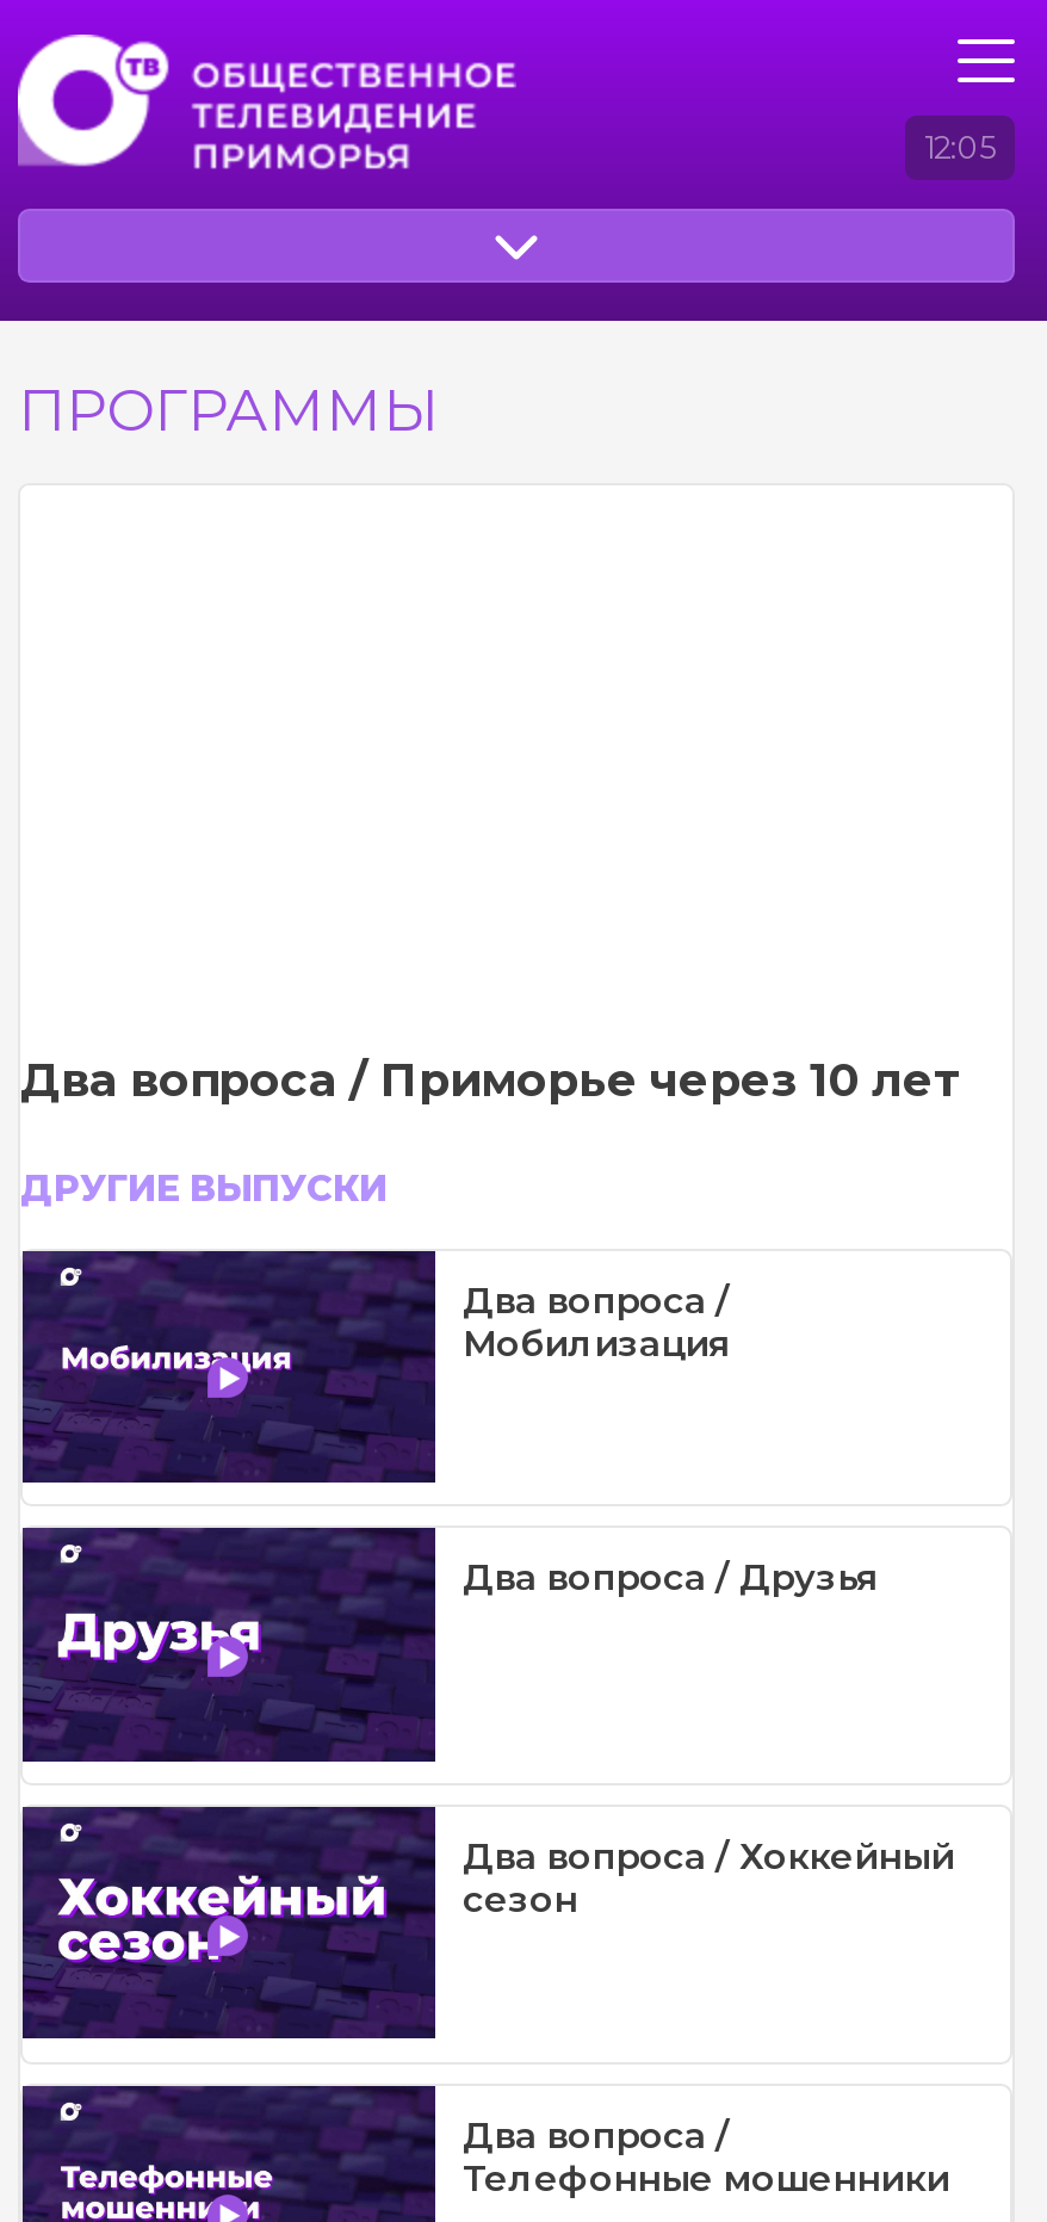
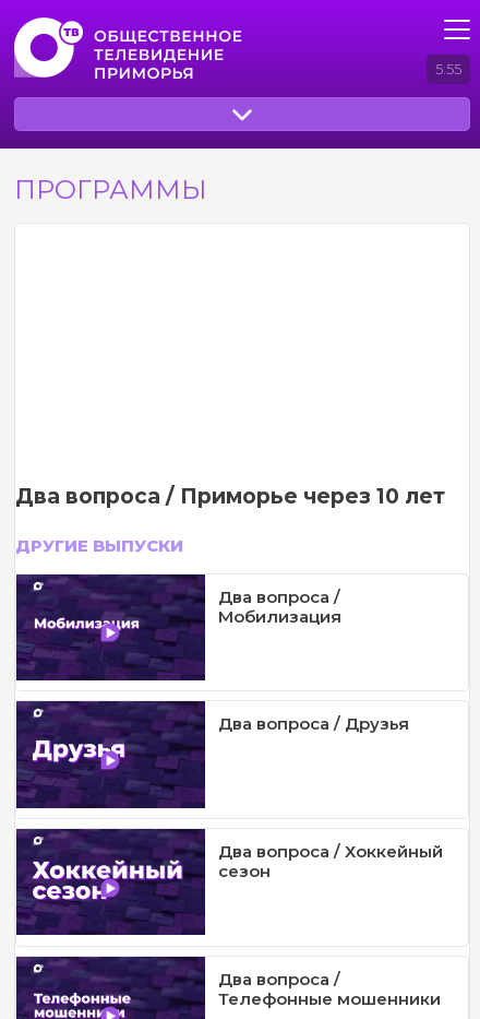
- 12:05
+ 5:55
